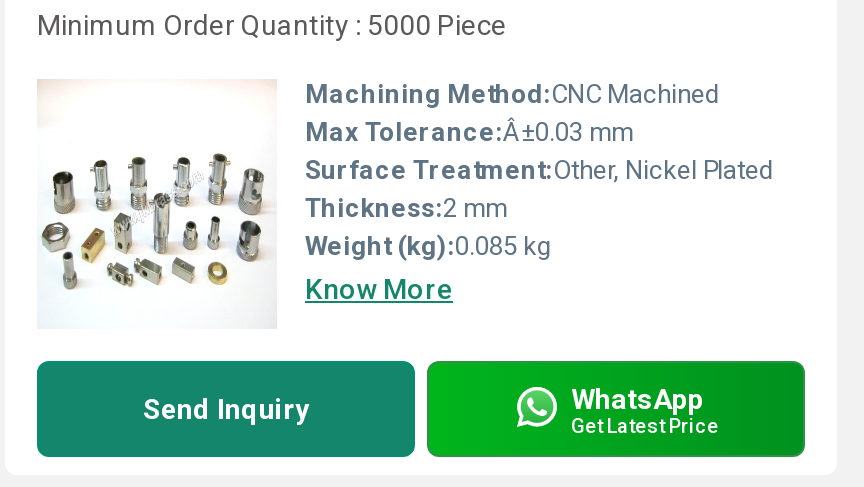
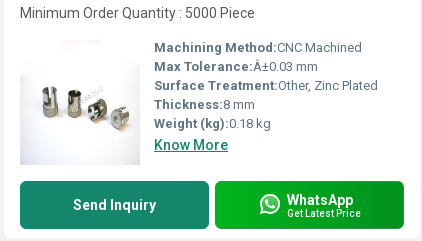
- [image]
- Surface Treatment:Other, Nickel Plated
+ [image]
+ Surface Treatment:Other, Zinc Plated

- Thickness:2 mm
+ Thickness:8 mm

- Weight (kg):0.085 kg
+ Weight (kg):0.18 kg
